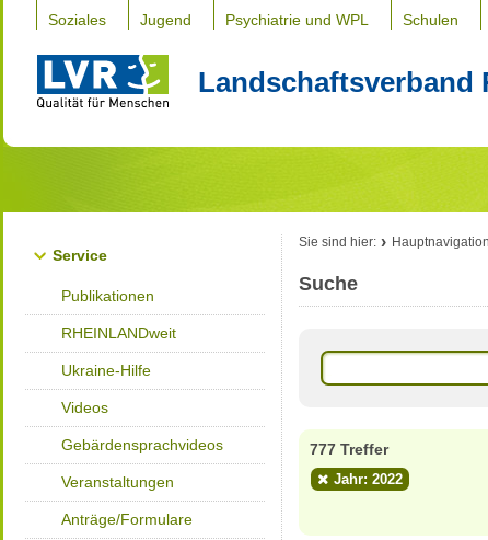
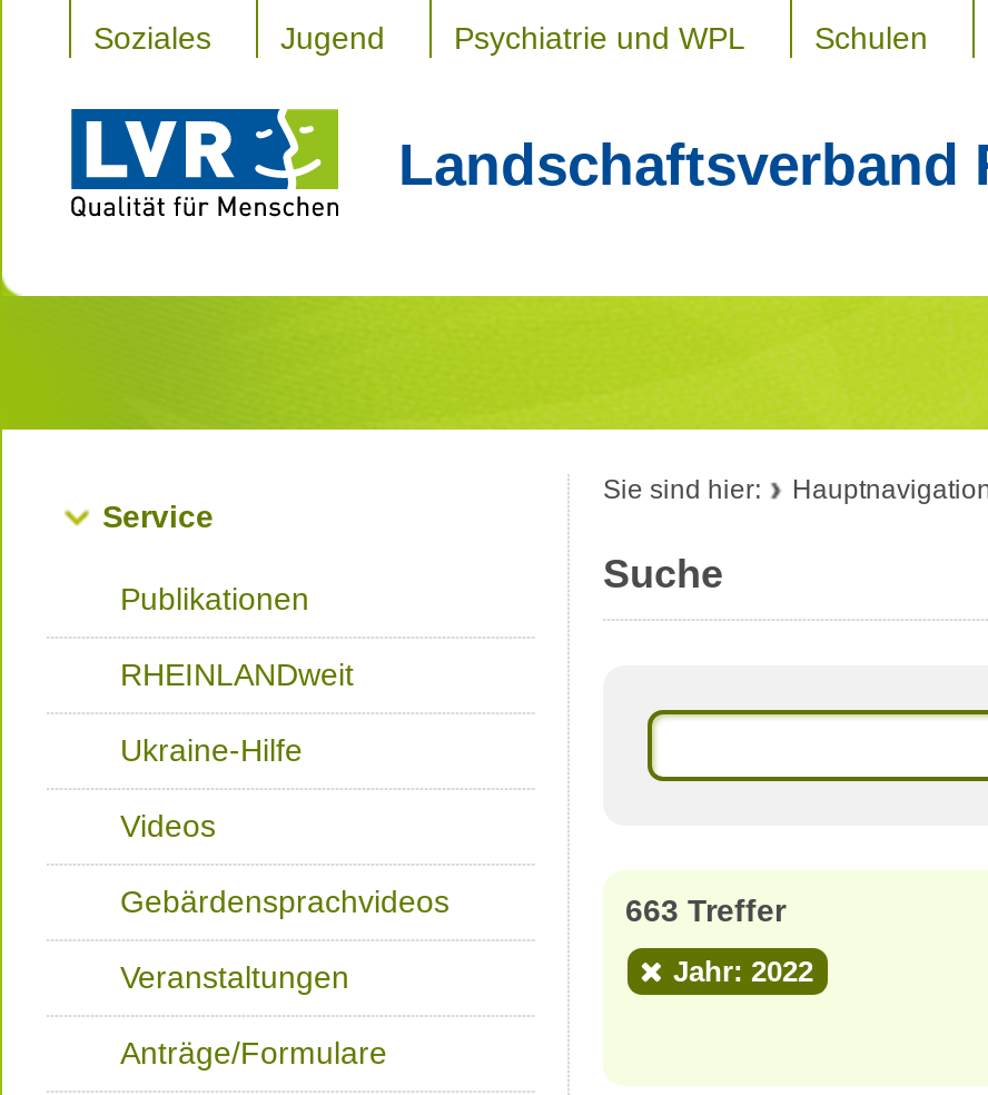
- 777 Treffer
+ 663 Treffer
